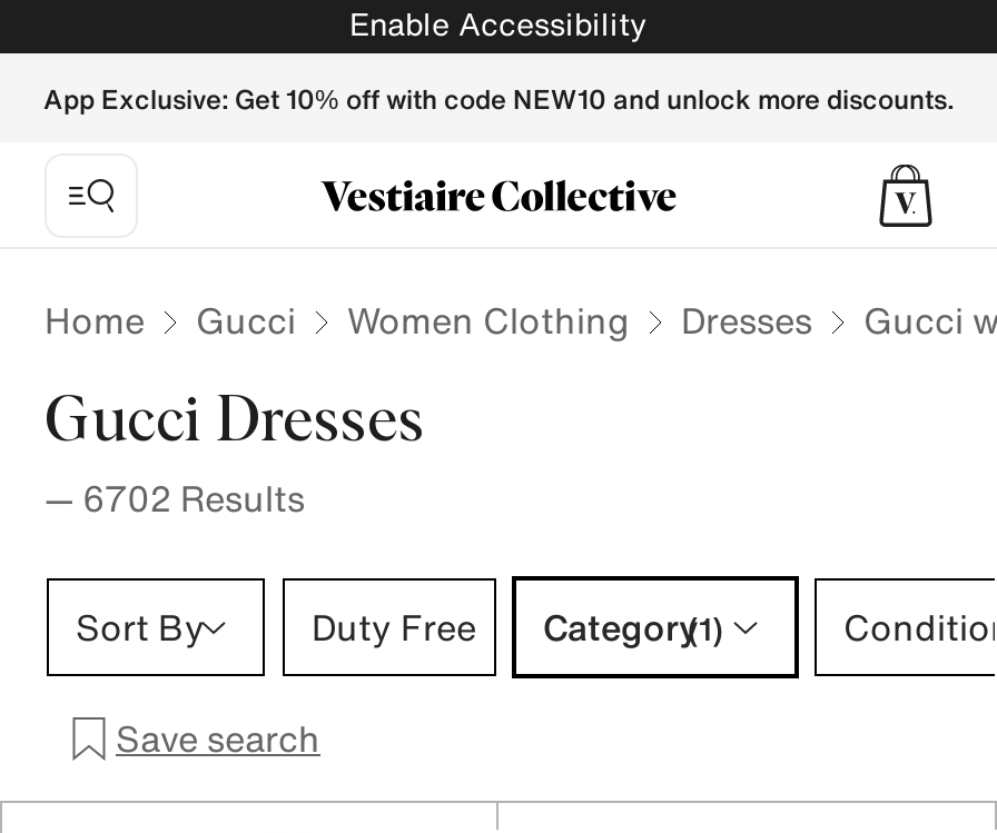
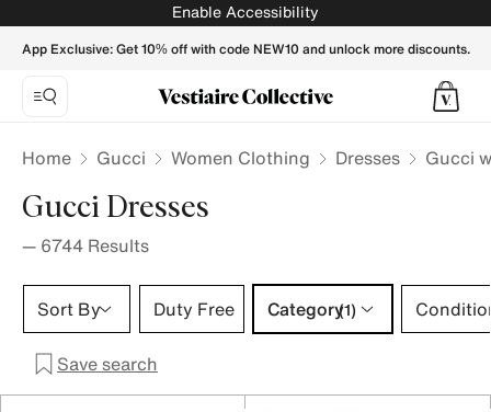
- — 6702 Results
+ — 6744 Results
